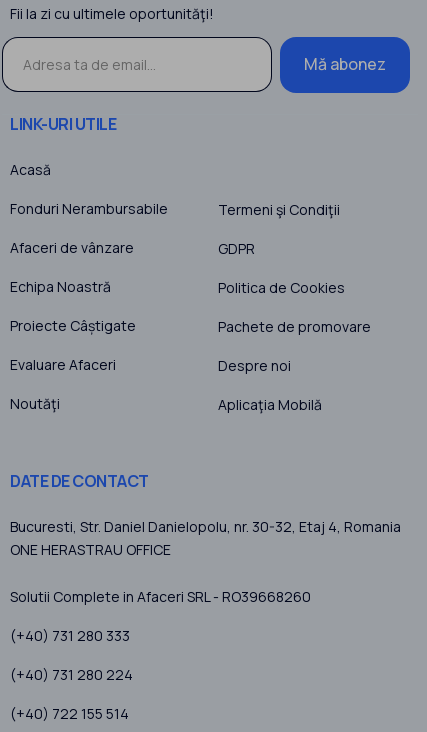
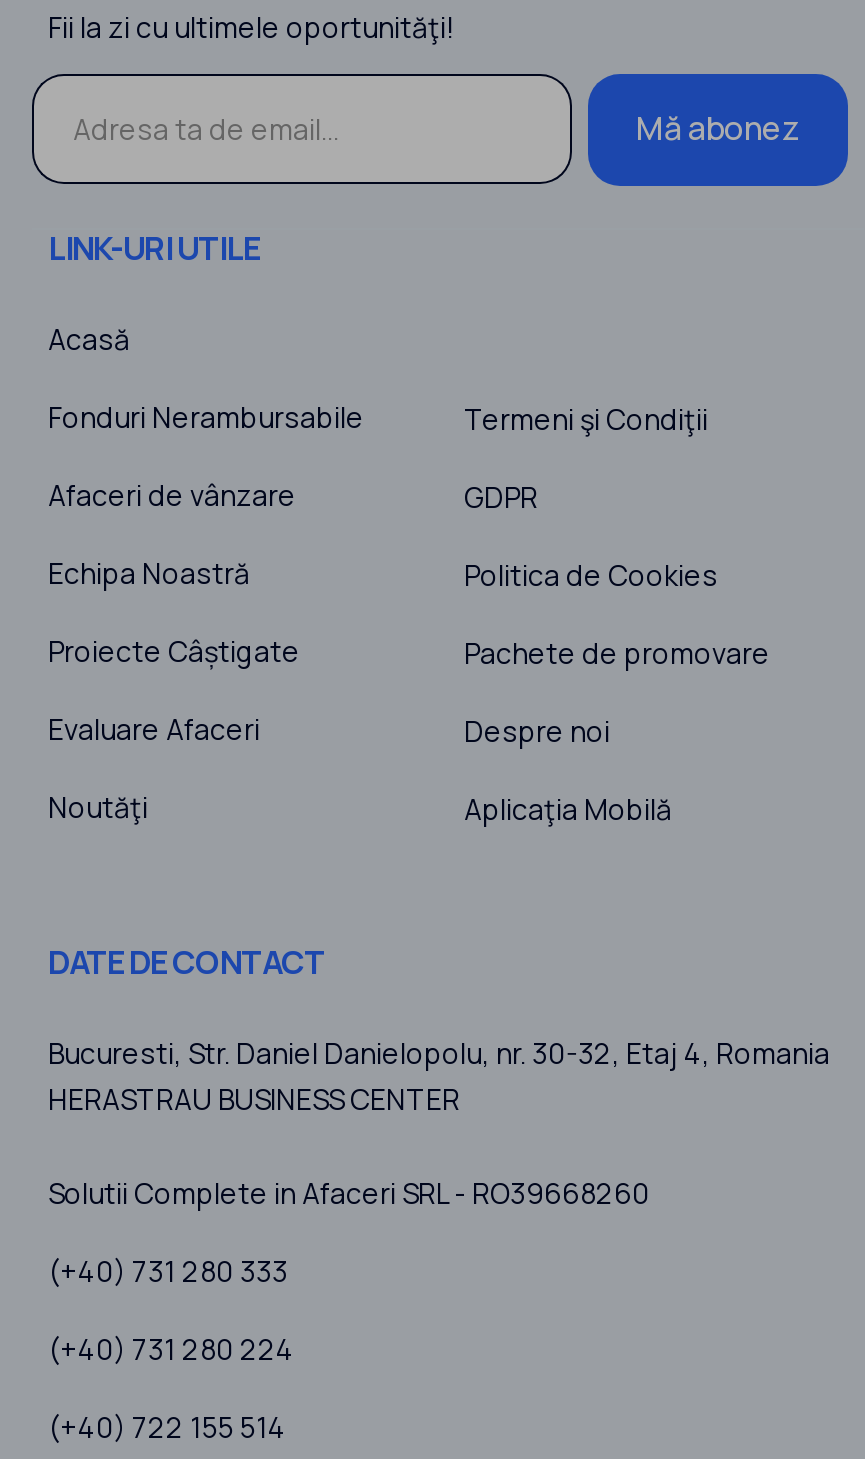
- ONE HERASTRAU OFFICE
+ HERASTRAU BUSINESS CENTER
